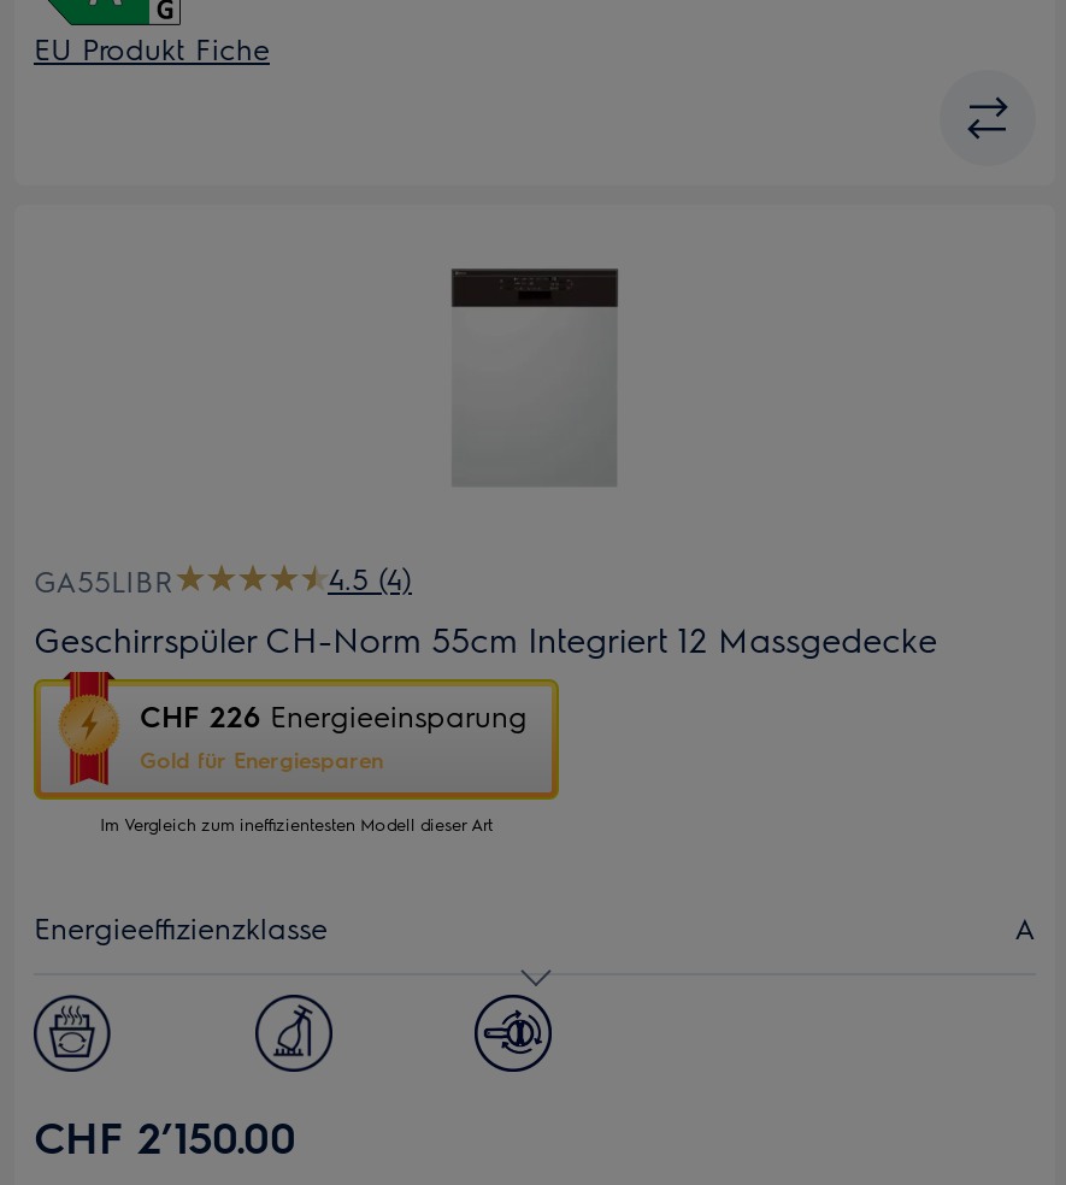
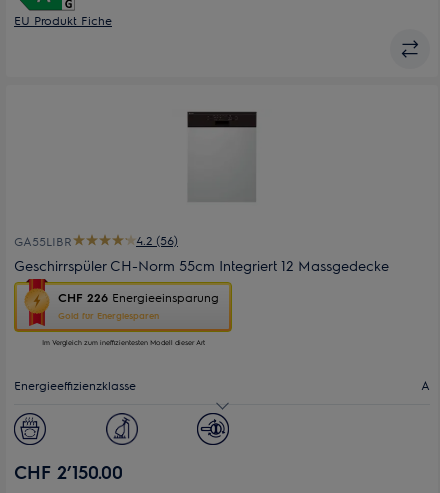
- 4.5 (4)
+ 4.2 (56)
